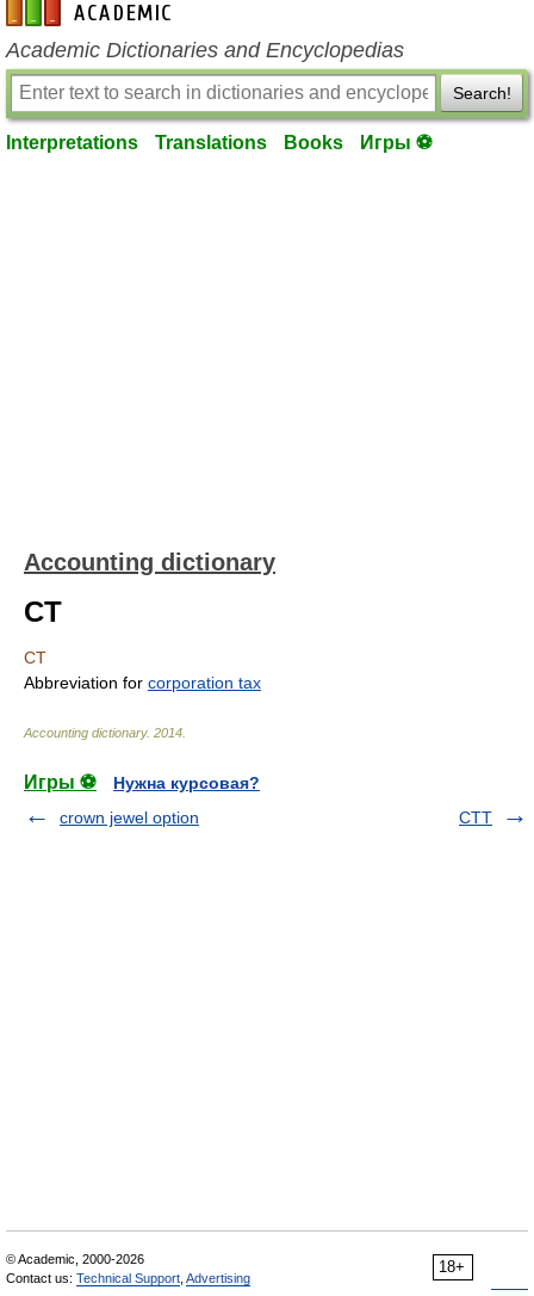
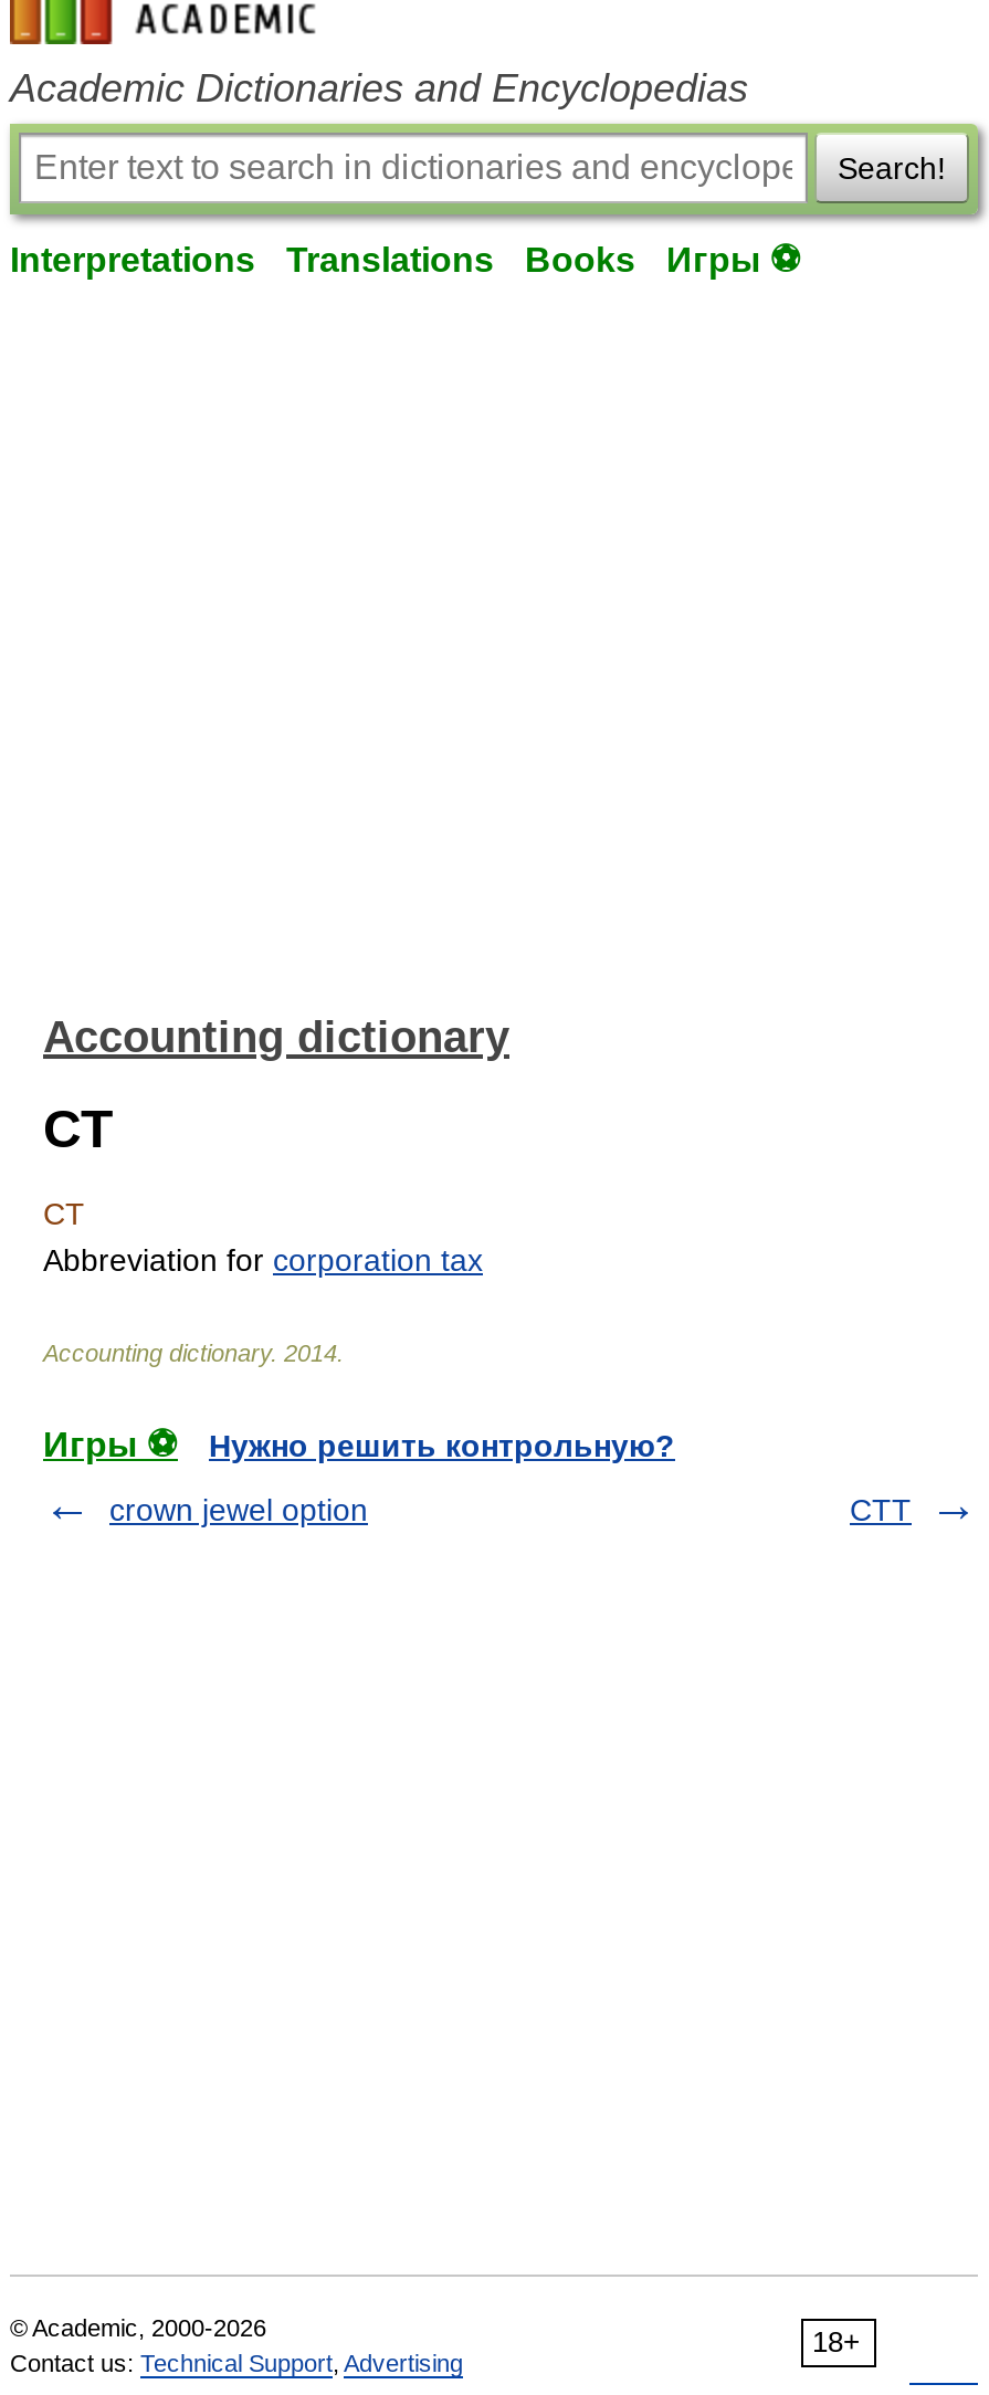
- Нужна курсовая?
+ Нужно решить контрольную?
